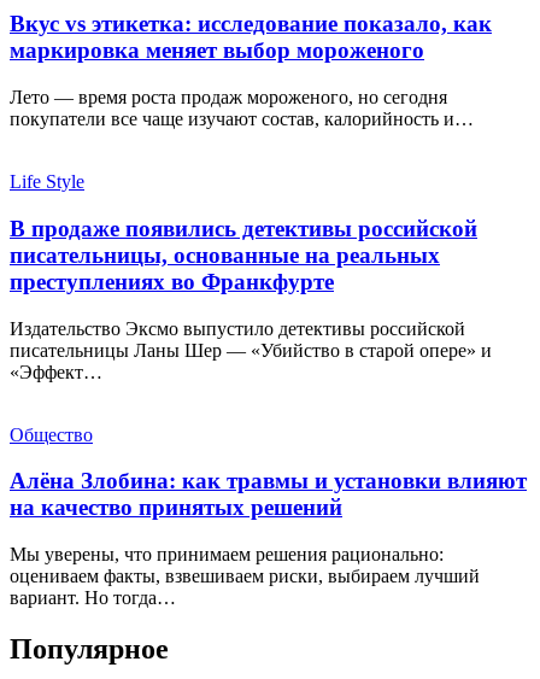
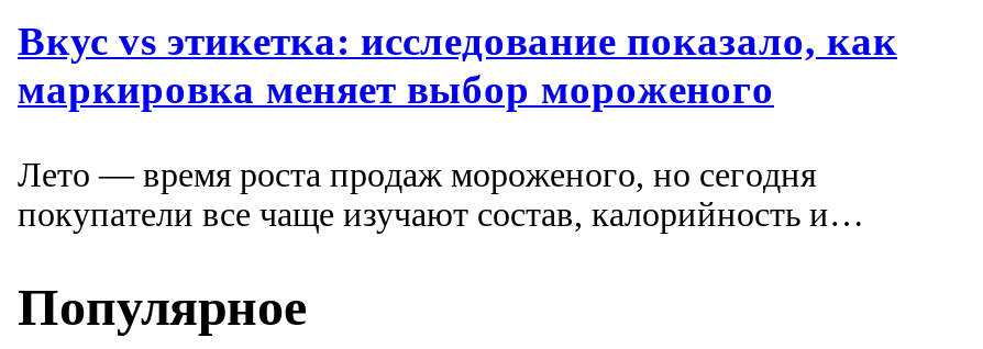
- Life Style
- В продаже появились детективы российской
- писательницы, основанные на реальных
- преступлениях во Франкфурте
- Издательство Эксмо выпустило детективы российской
- писательницы Ланы Шер — «Убийство в старой опере» и
- «Эффект…
- Общество
- Алёна Злобина: как травмы и установки влияют
- на качество принятых решений
- Мы уверены, что принимаем решения рационально:
- оцениваем факты, взвешиваем риски, выбираем лучший
- вариант. Но тогда…
